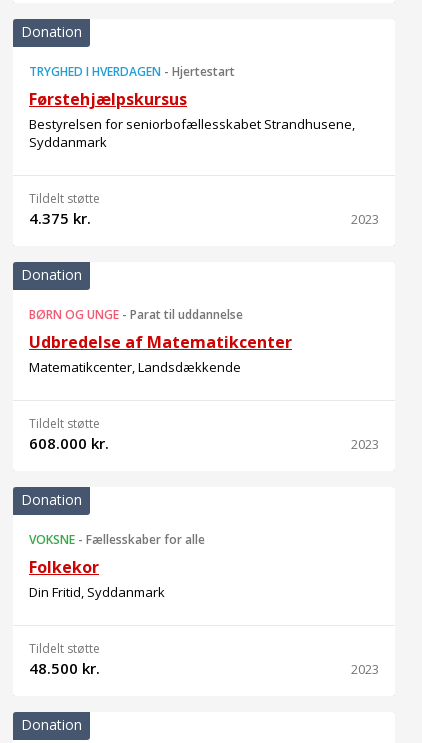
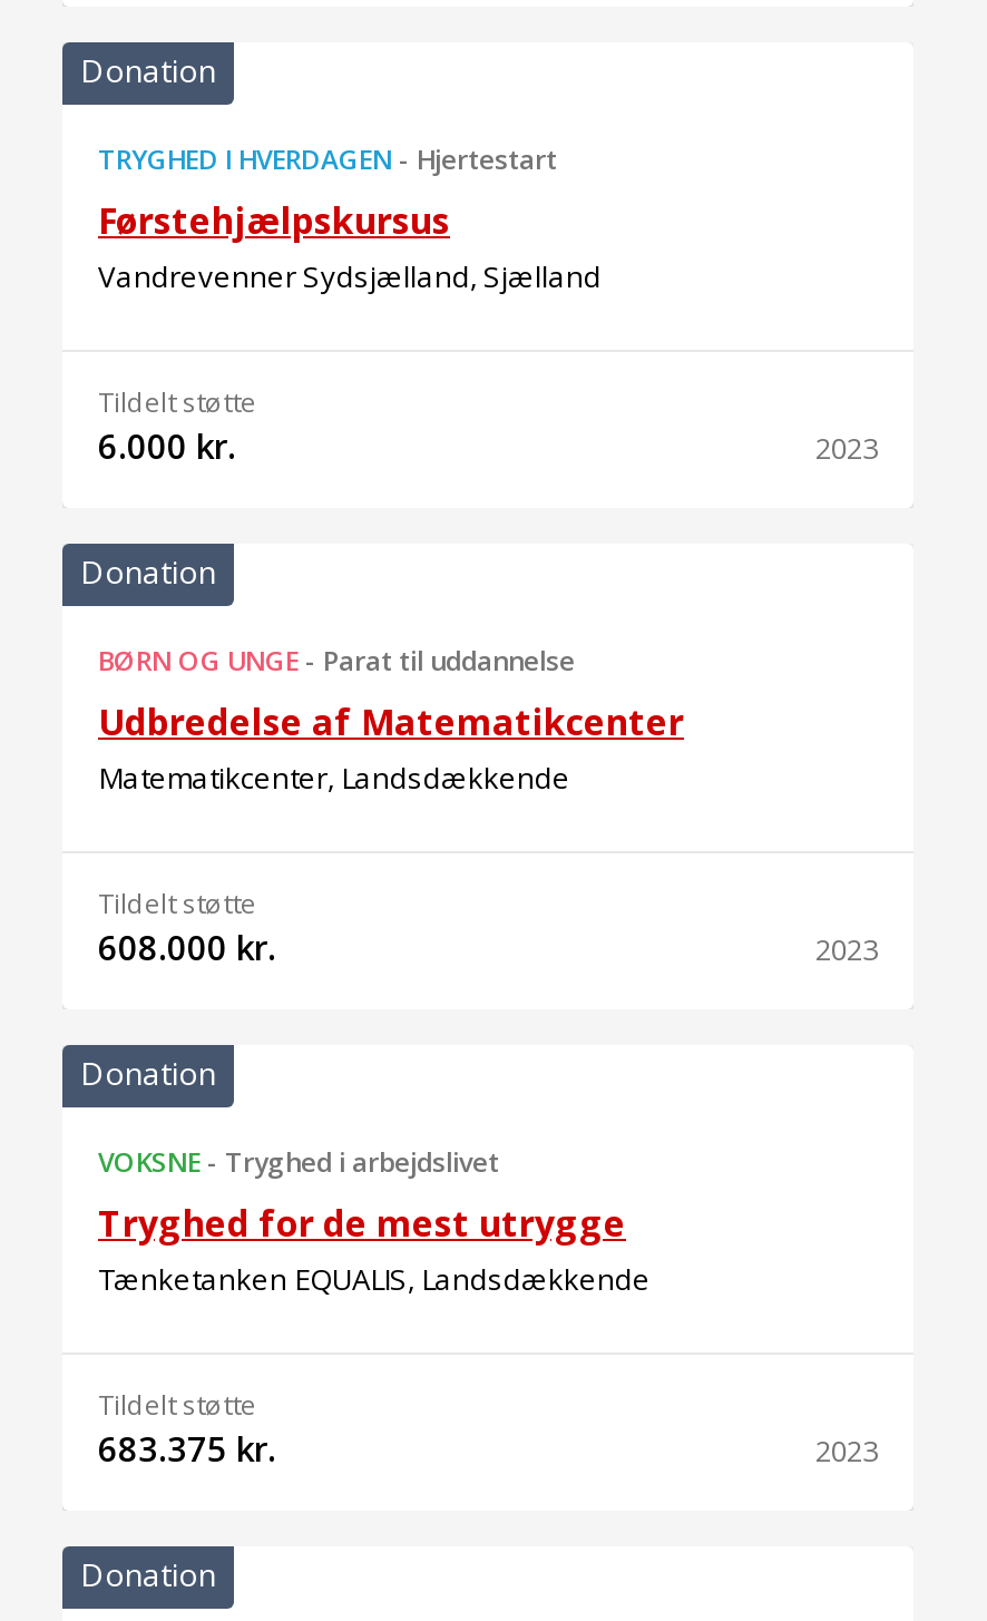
- Bestyrelsen for seniorbofællesskabet Strandhusene,
- Syddanmark
+ Vandrevenner Sydsjælland, Sjælland

- 4.375 kr.
+ 6.000 kr.

- VOKSNE - Fællesskaber for alle
- Folkekor
- Din Fritid, Syddanmark
+ VOKSNE - Tryghed i arbejdslivet
+ Tryghed for de mest utrygge
+ Tænketanken EQUALIS, Landsdækkende

- 48.500 kr.
+ 683.375 kr.
